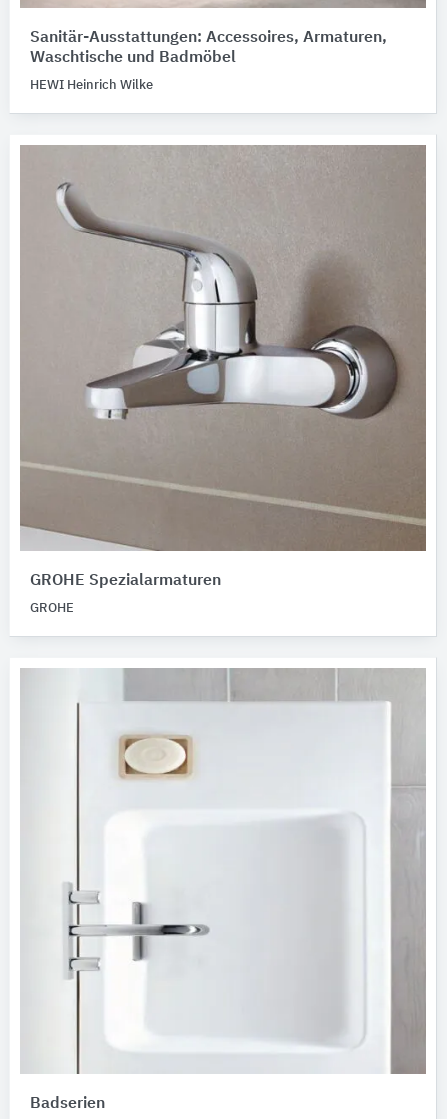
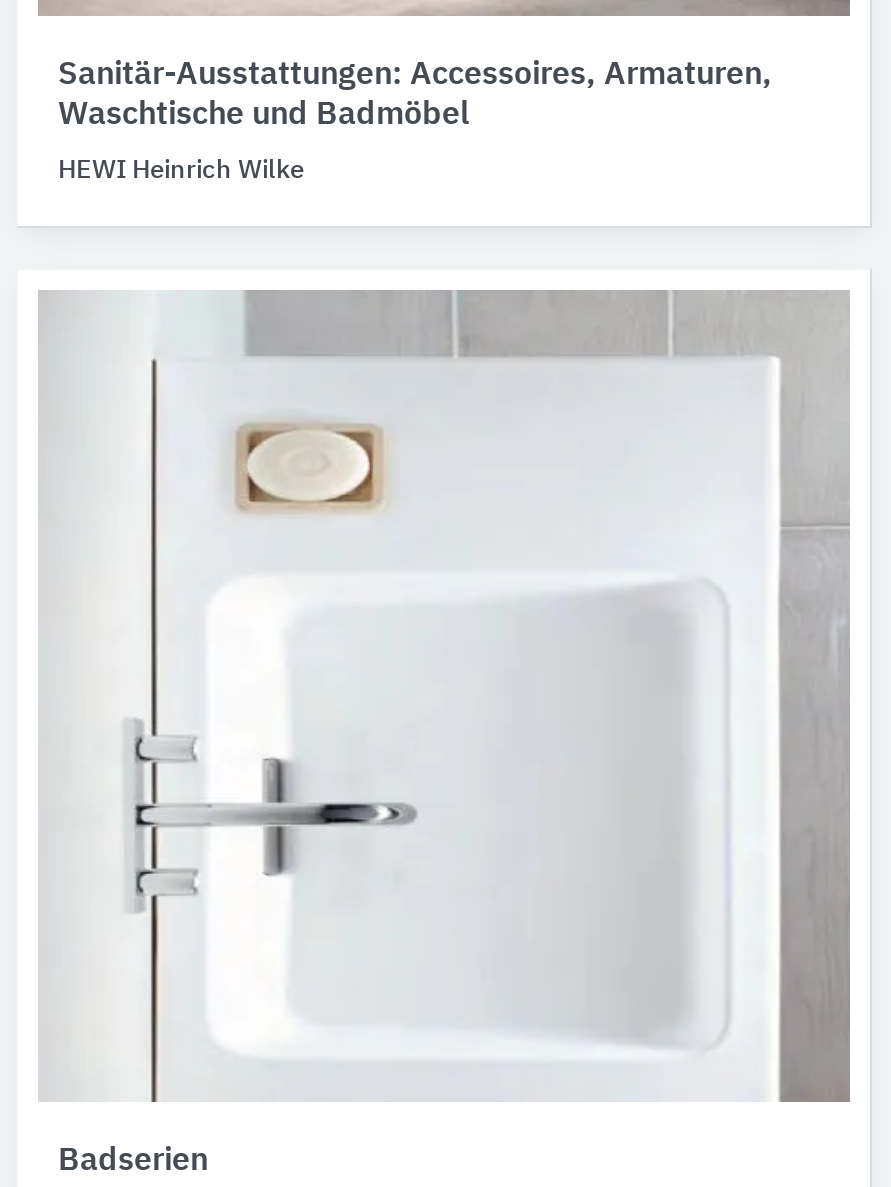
- [image]
- GROHE Spezialarmaturen
- GROHE
